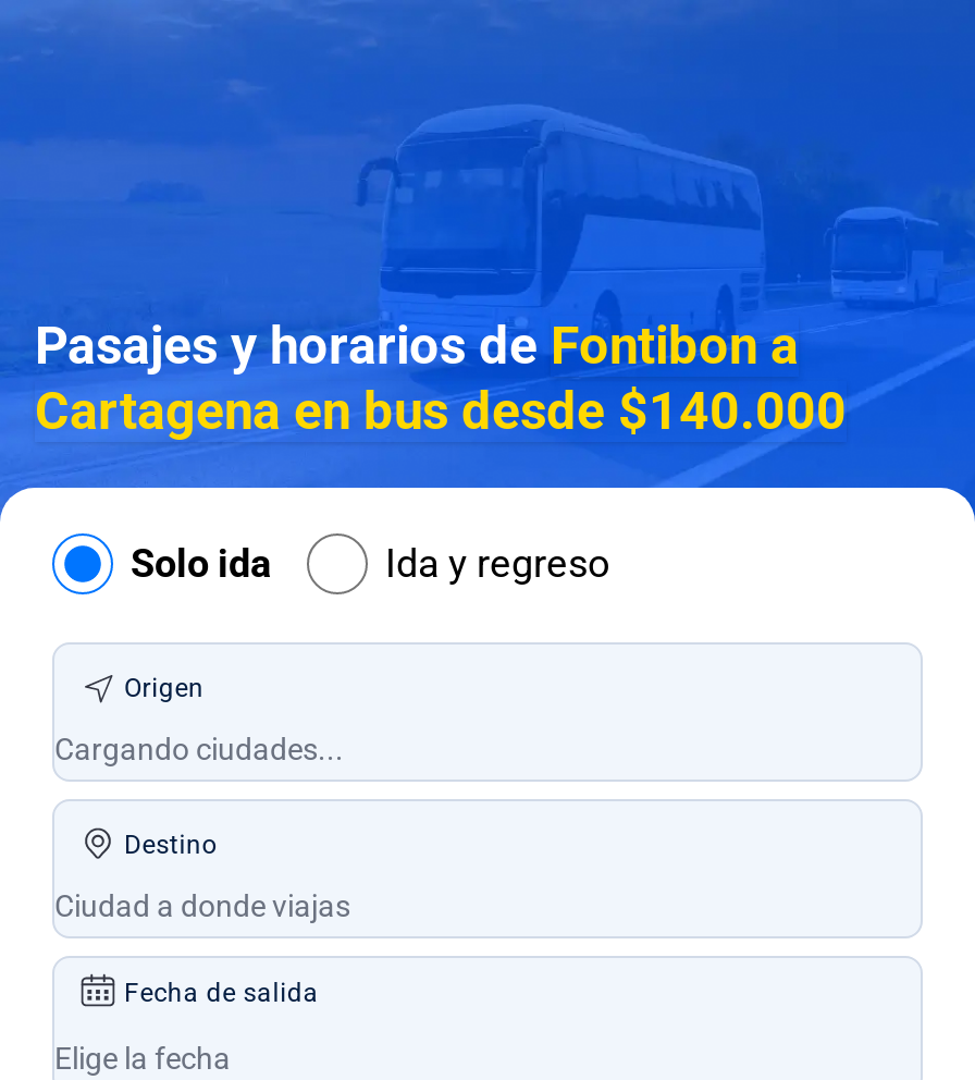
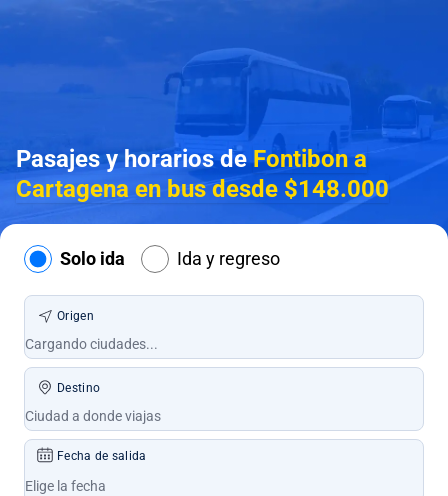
- Cartagena en bus desde $140.000
+ Cartagena en bus desde $148.000
